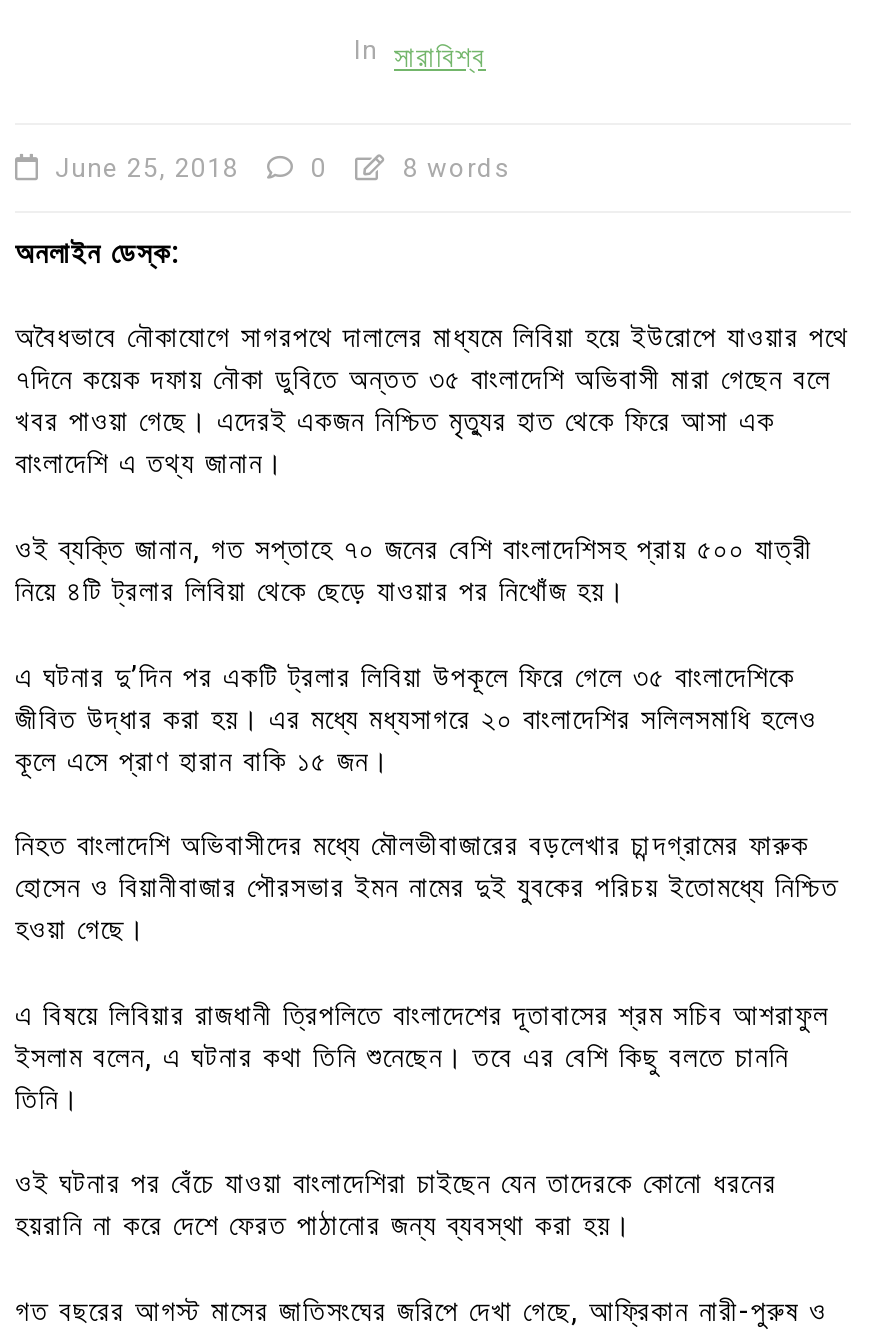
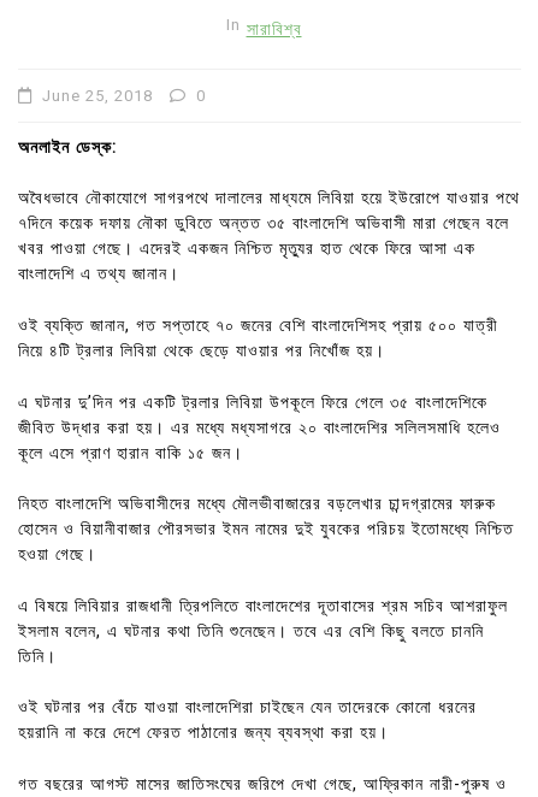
- 8 words
